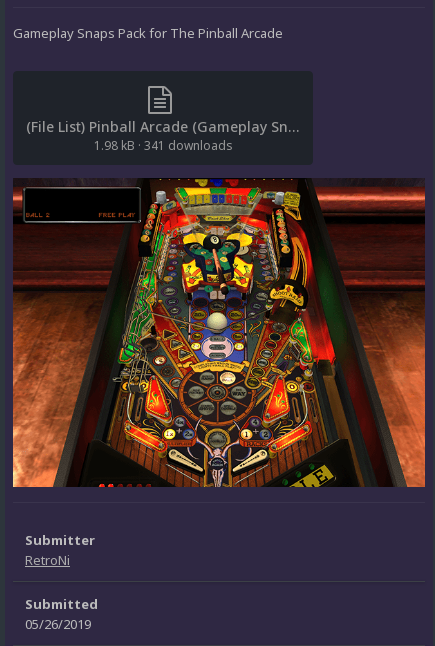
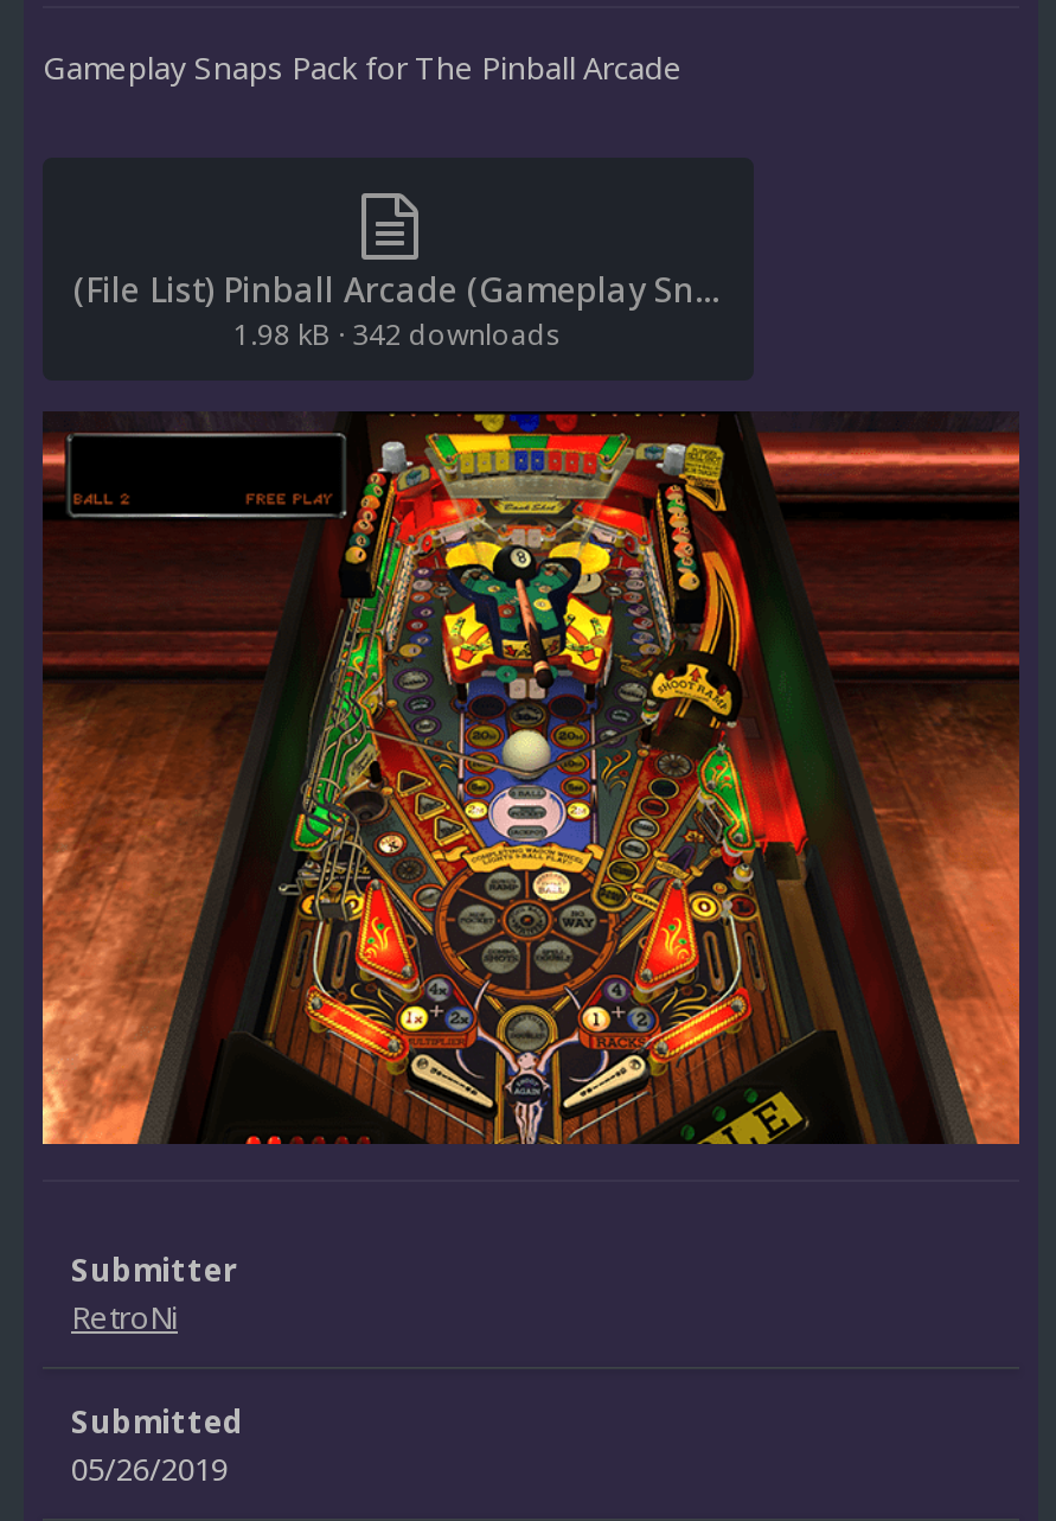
- 1.98 kB · 341 downloads
+ 1.98 kB · 342 downloads
